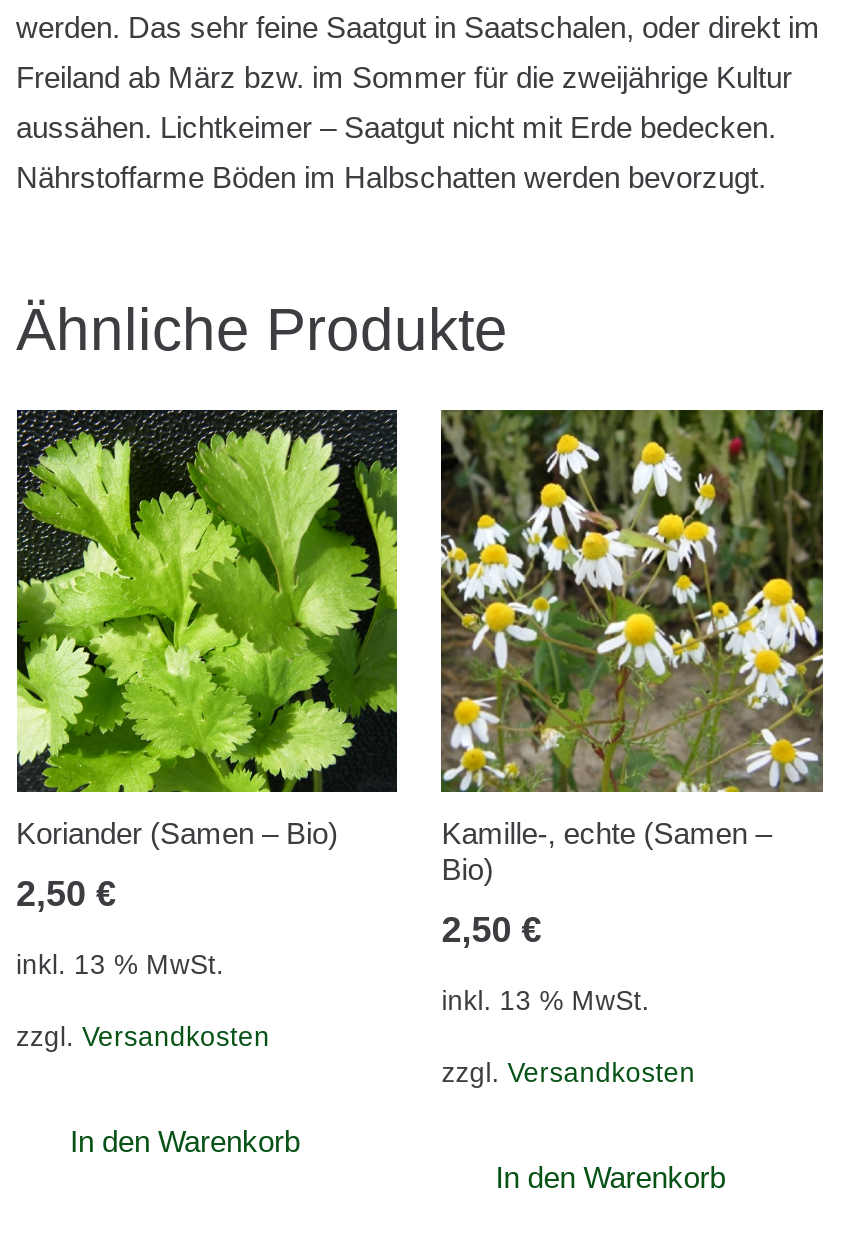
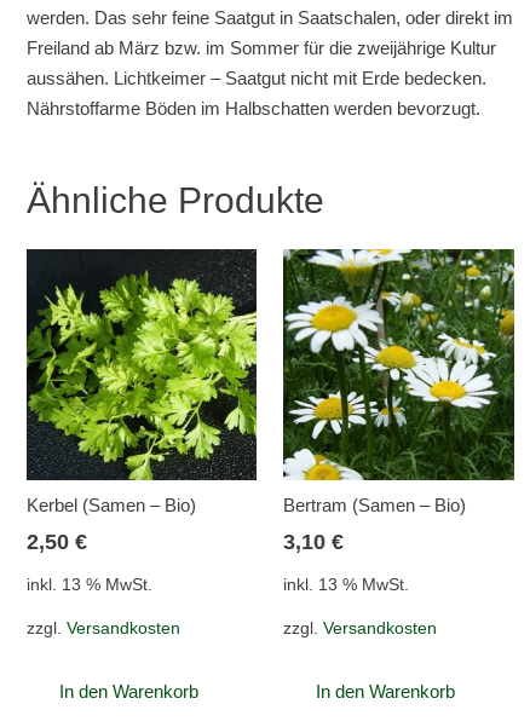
- [image]
- Koriander (Samen – Bio)
+ [image]
+ Kerbel (Samen – Bio)

- [image]
- Kamille-, echte (Samen –
- Bio)
+ [image]
+ Bertram (Samen – Bio)

- 2,50 €
+ 3,10 €
